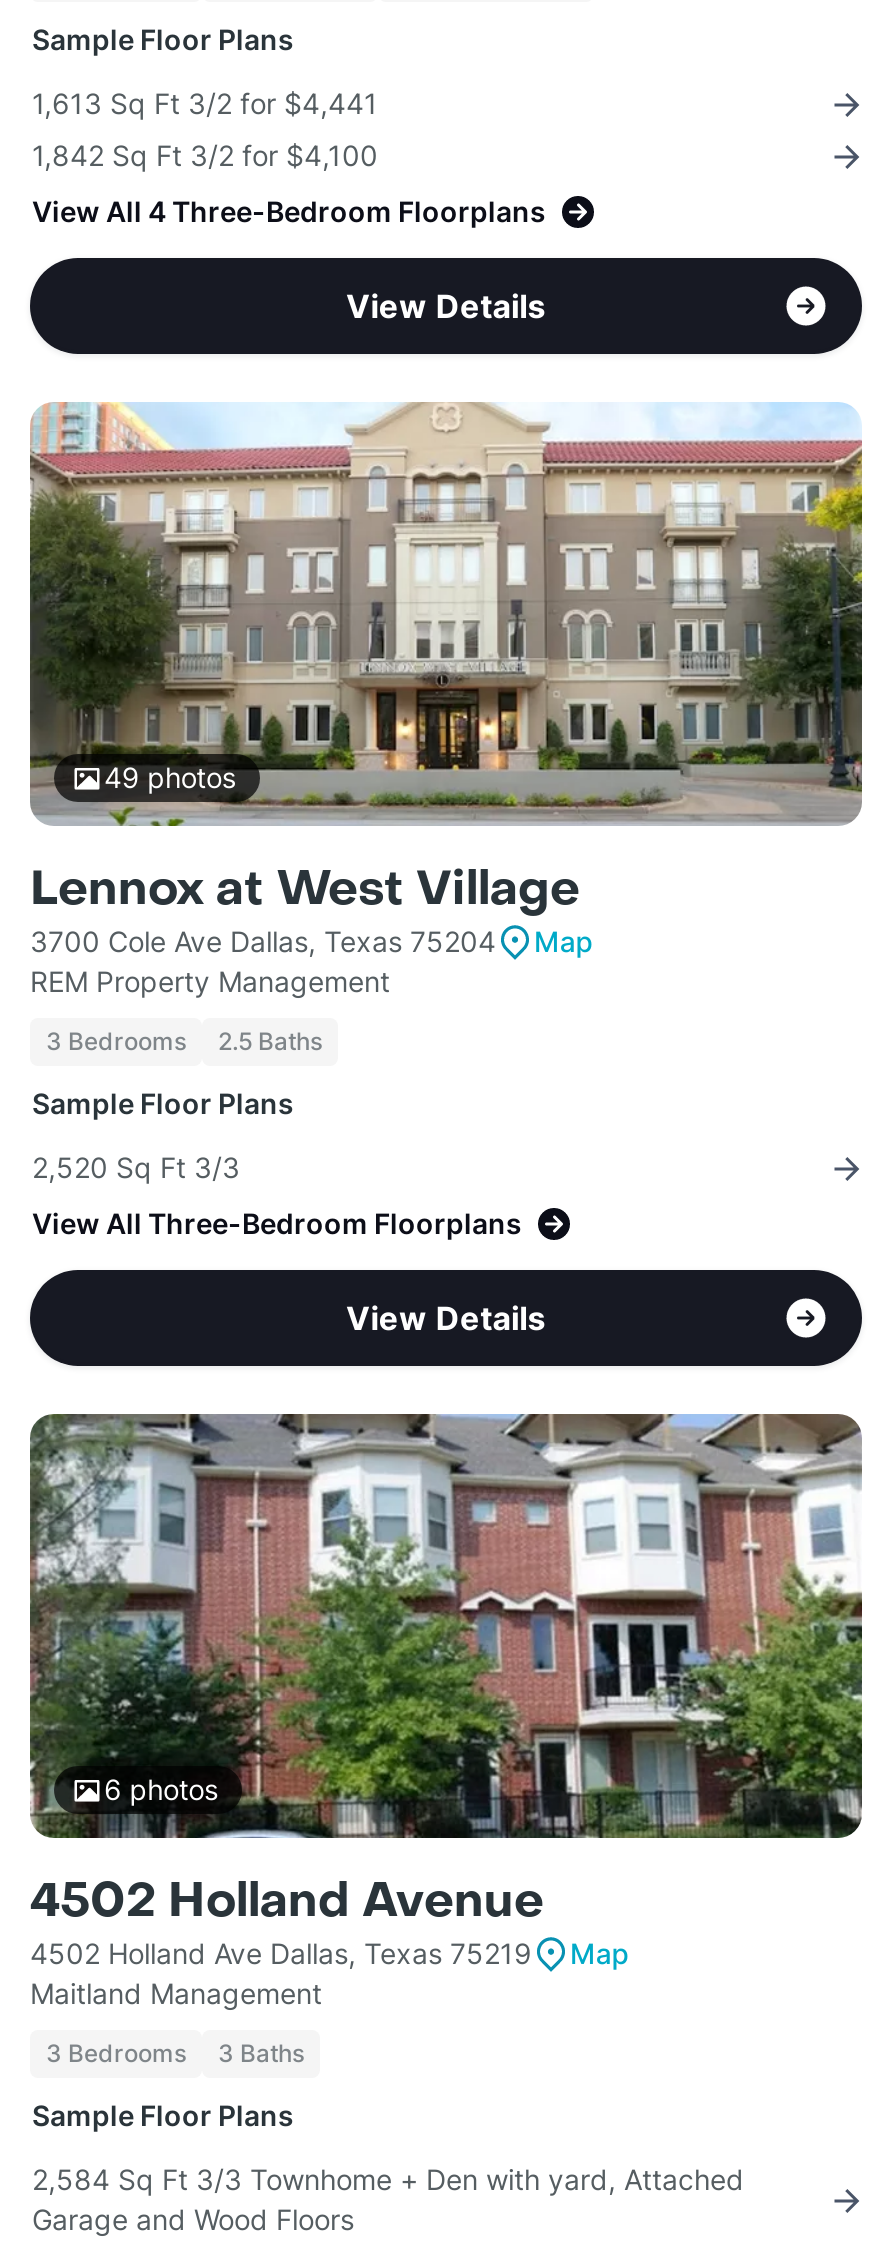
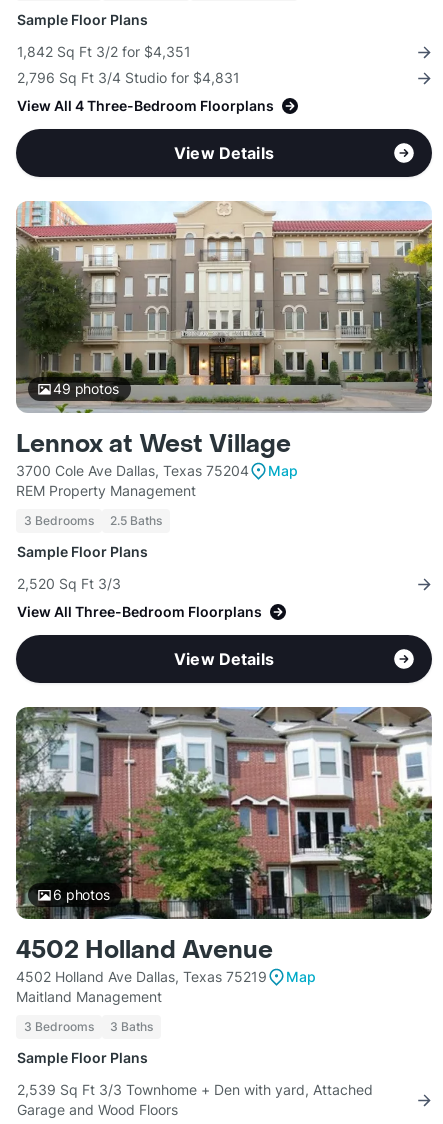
- 1,613 Sq Ft 3/2 for $4,441
+ 1,842 Sq Ft 3/2 for $4,351

- 1,842 Sq Ft 3/2 for $4,100
+ 2,796 Sq Ft 3/4 Studio for $4,831

- 2,584 Sq Ft 3/3 Townhome + Den with yard, Attached
+ 2,539 Sq Ft 3/3 Townhome + Den with yard, Attached
